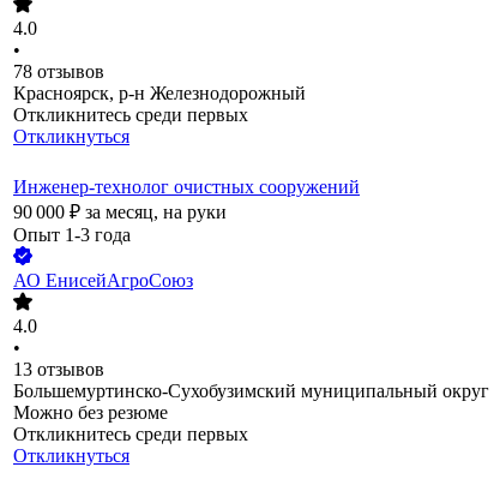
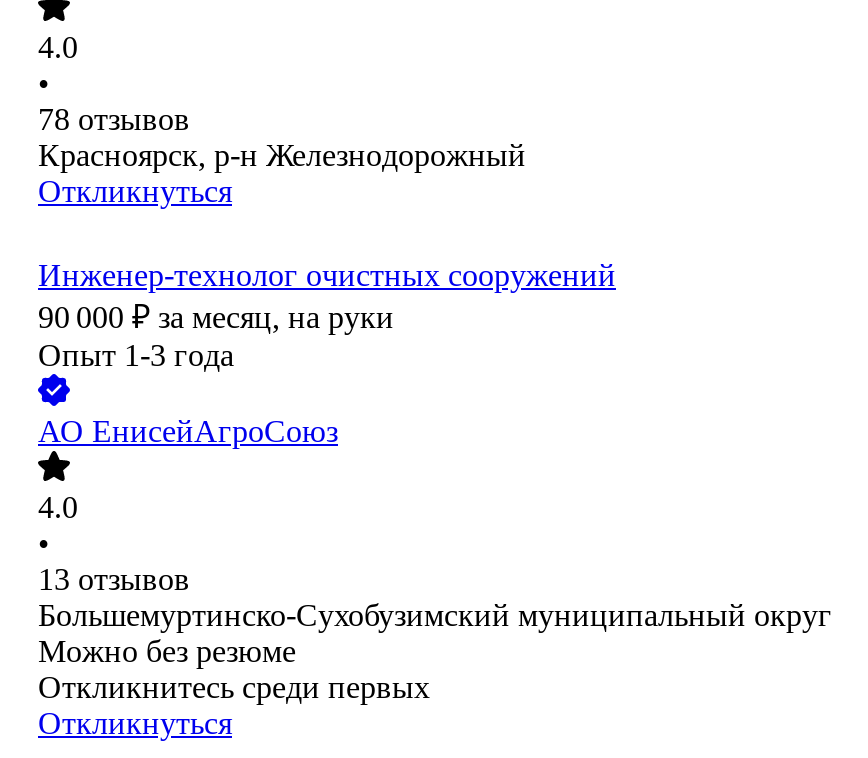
- Откликнитесь среди первых
